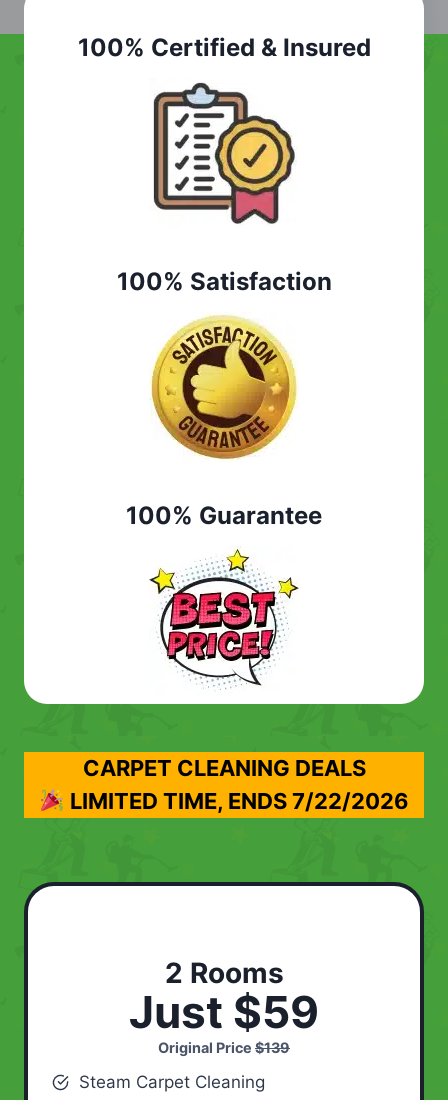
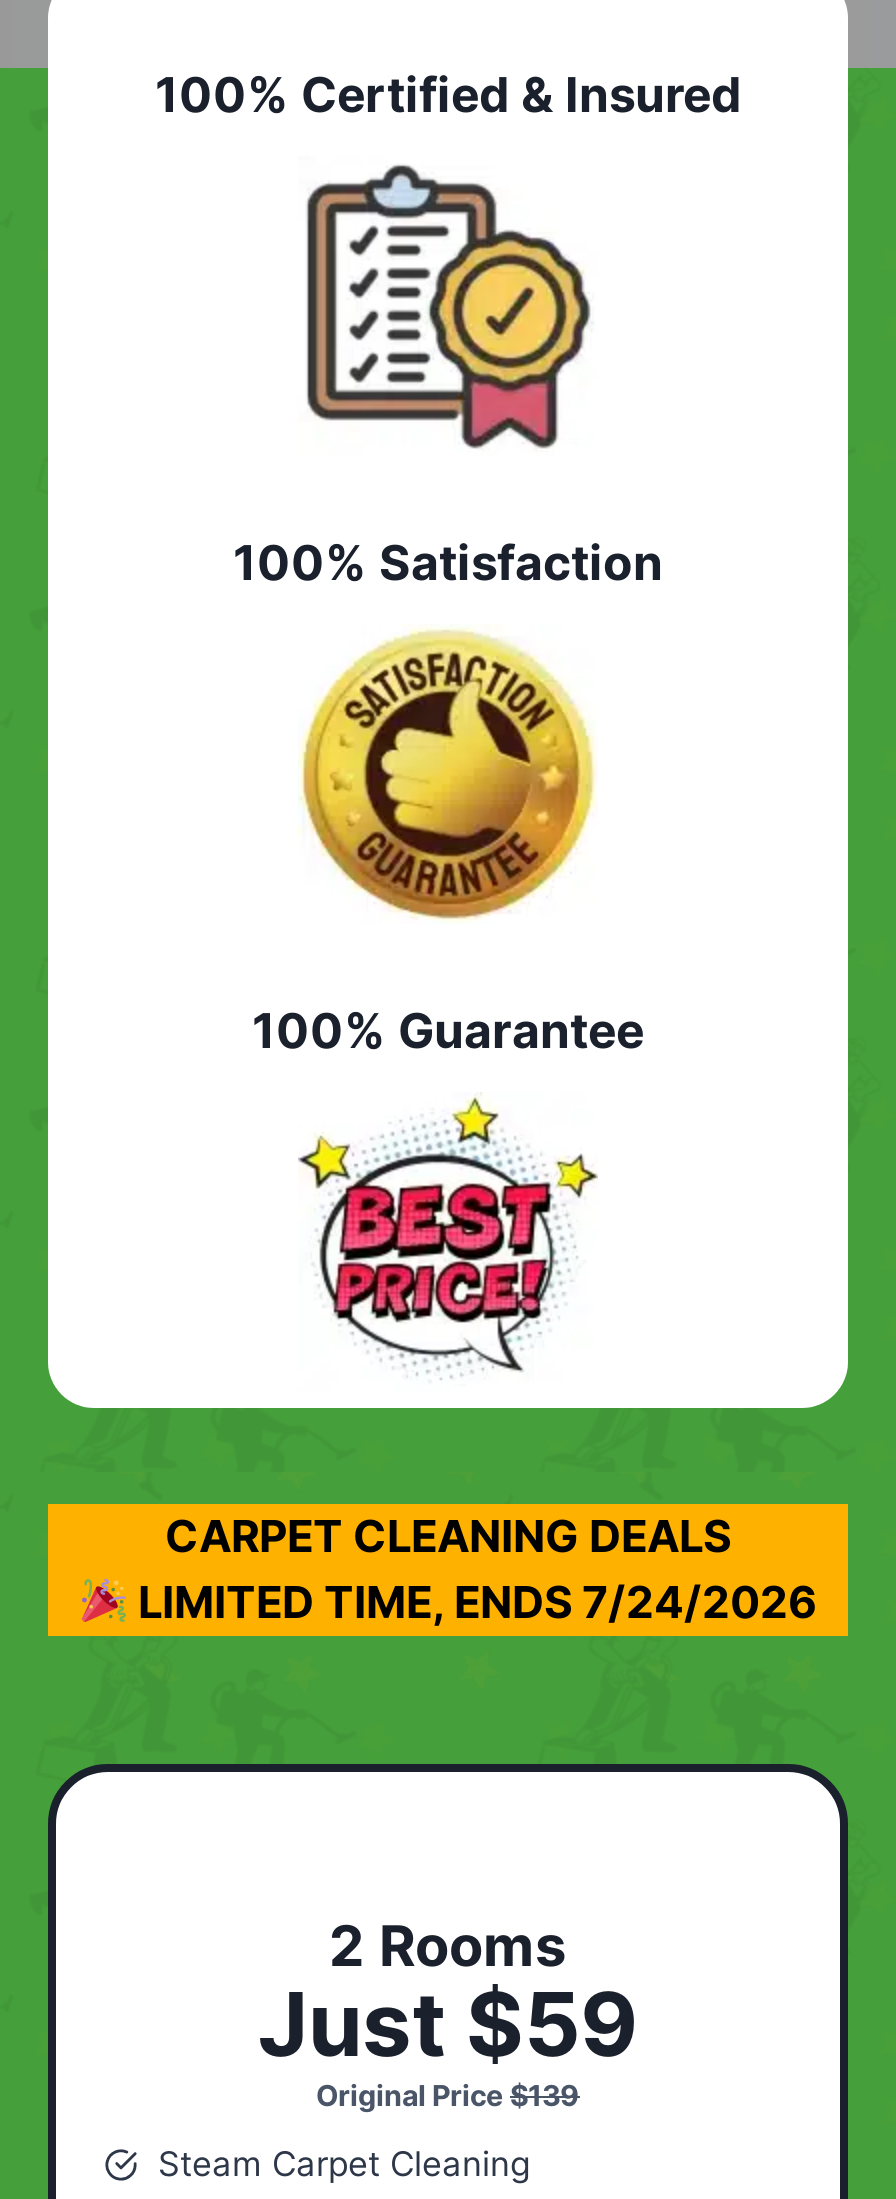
- LIMITED TIME, ENDS 7/22/2026
+ LIMITED TIME, ENDS 7/24/2026
